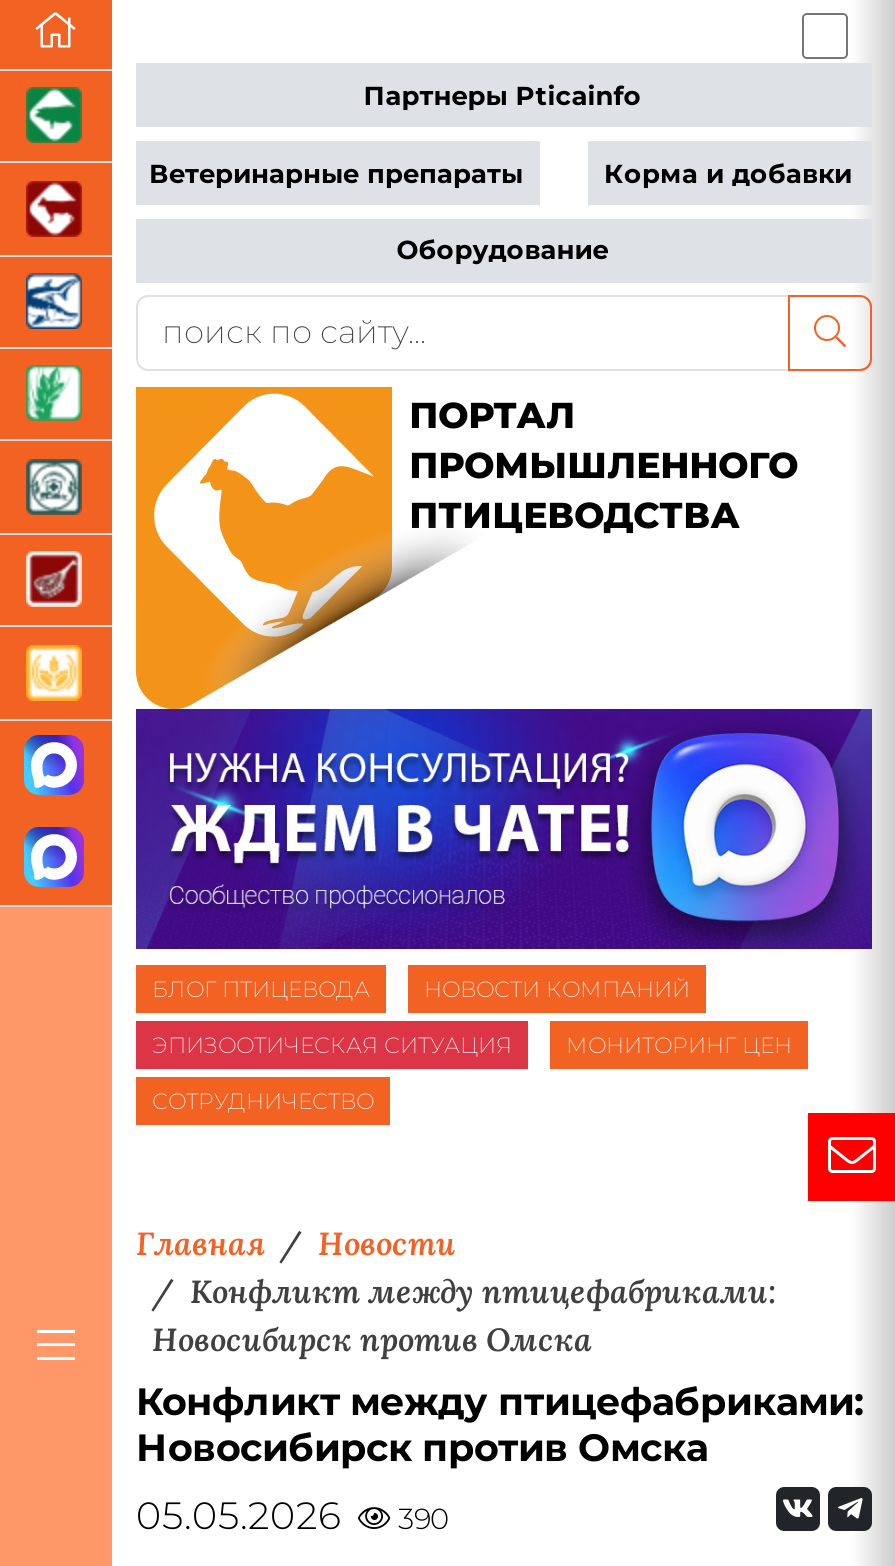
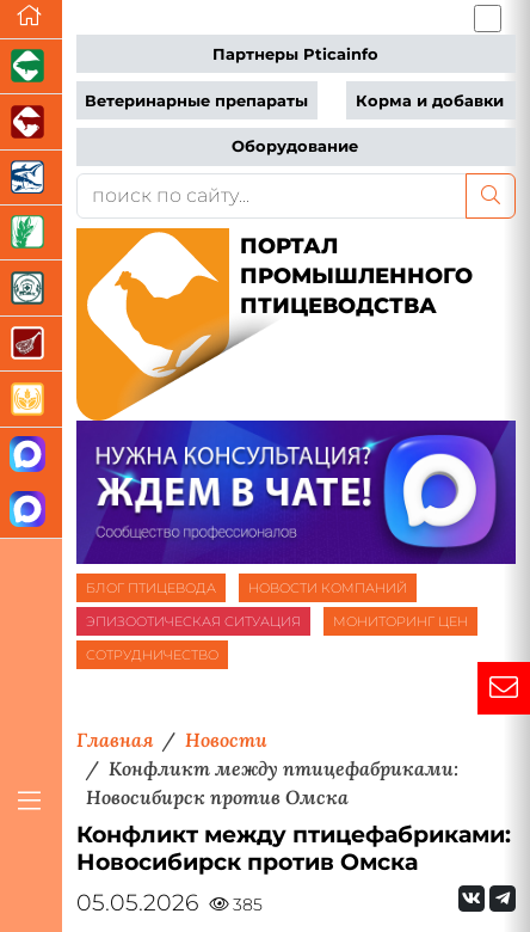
- 05.05.2026 390
+ 05.05.2026 385
